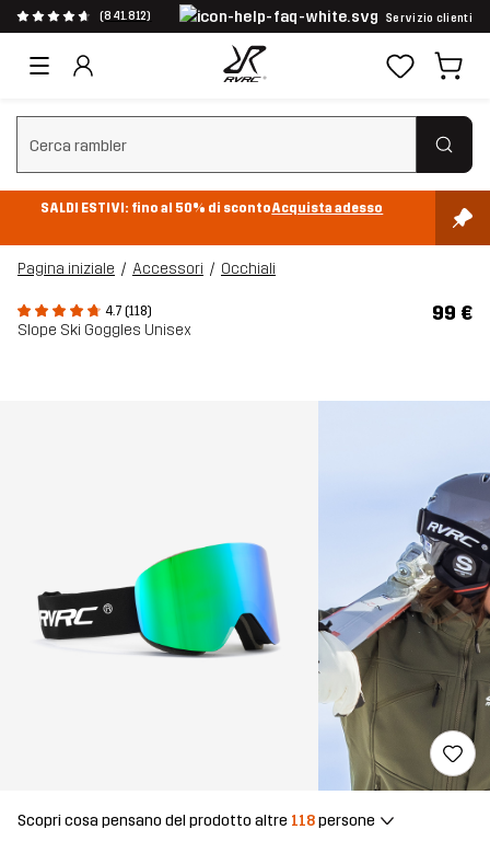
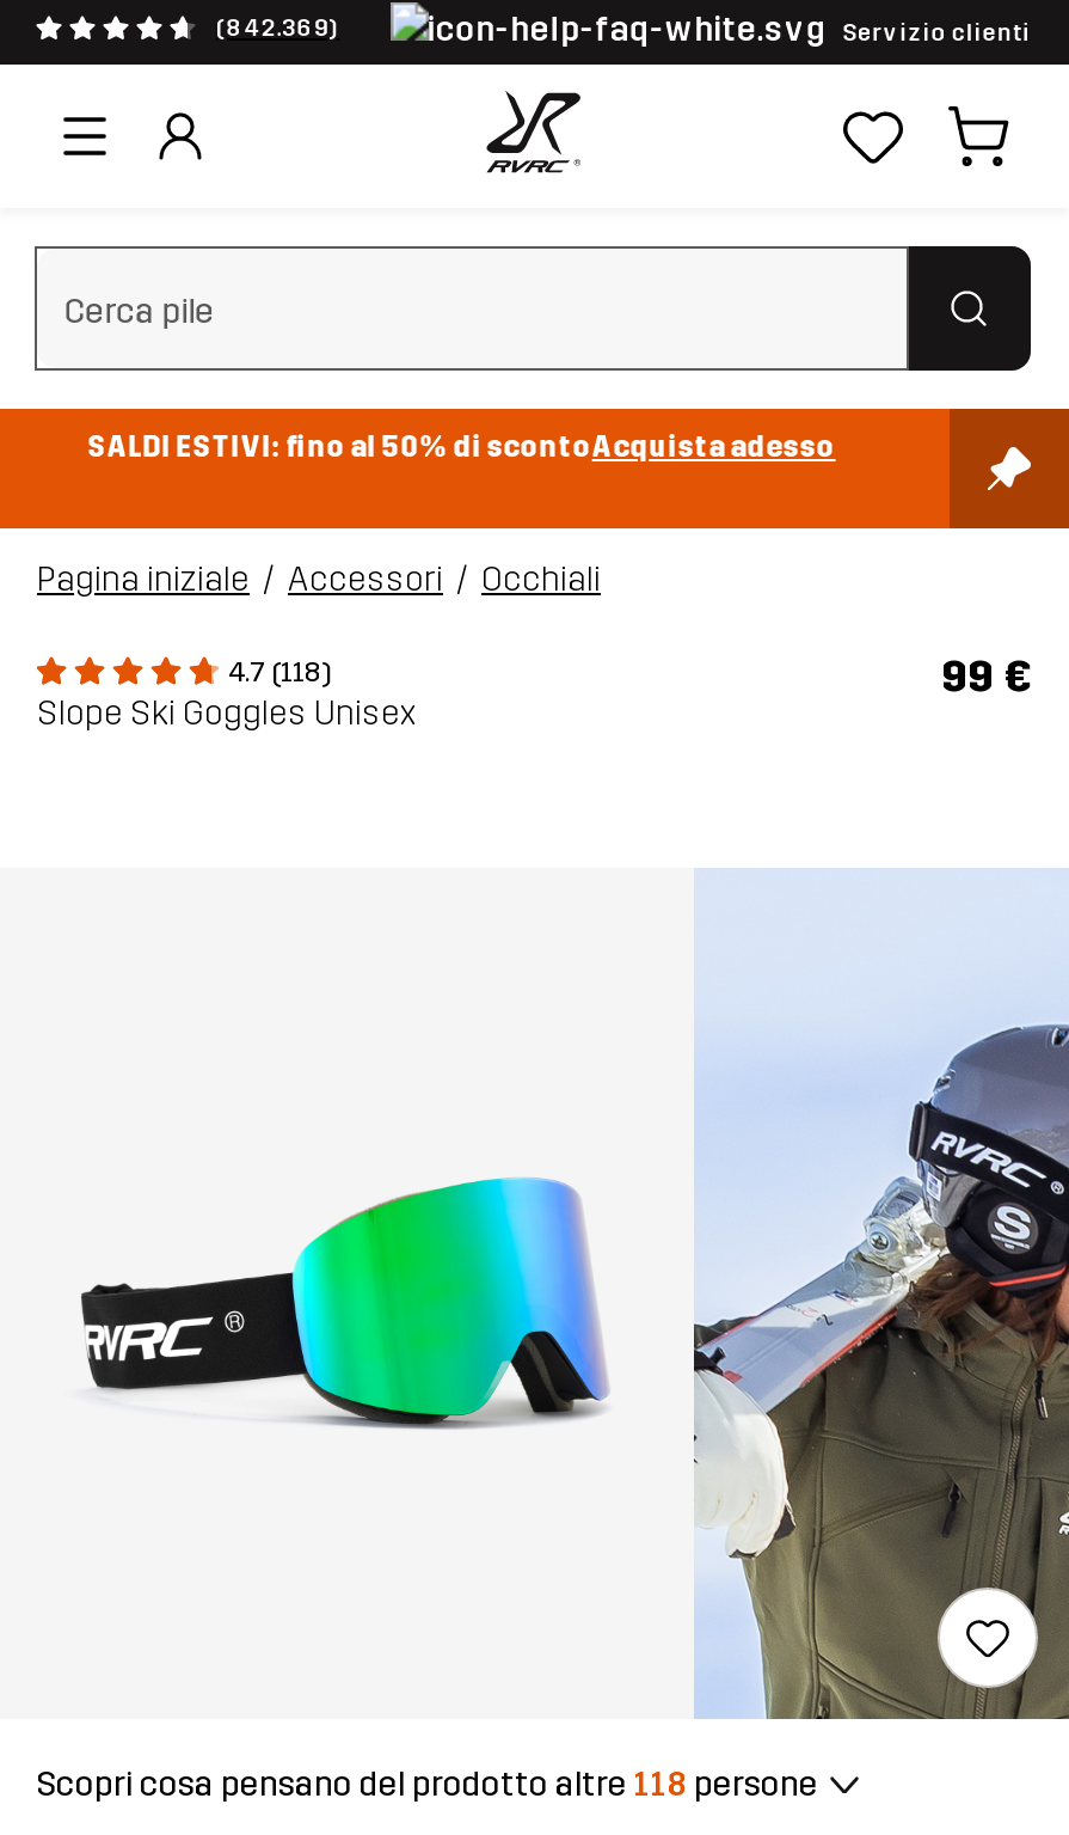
- (841.812)
+ (842.369)
